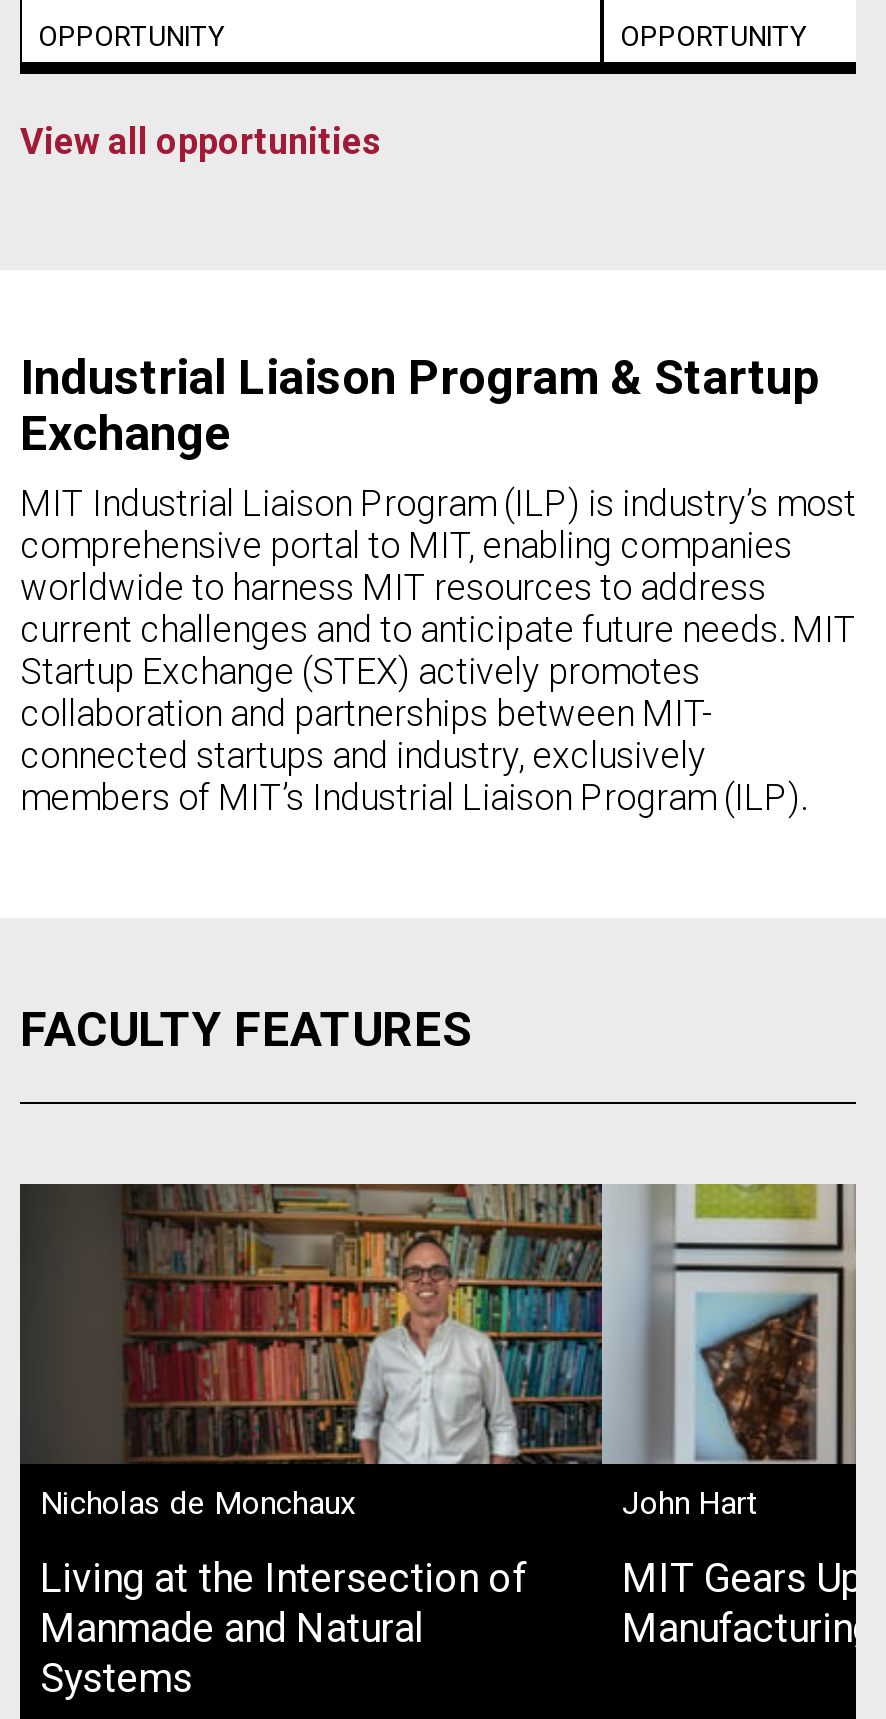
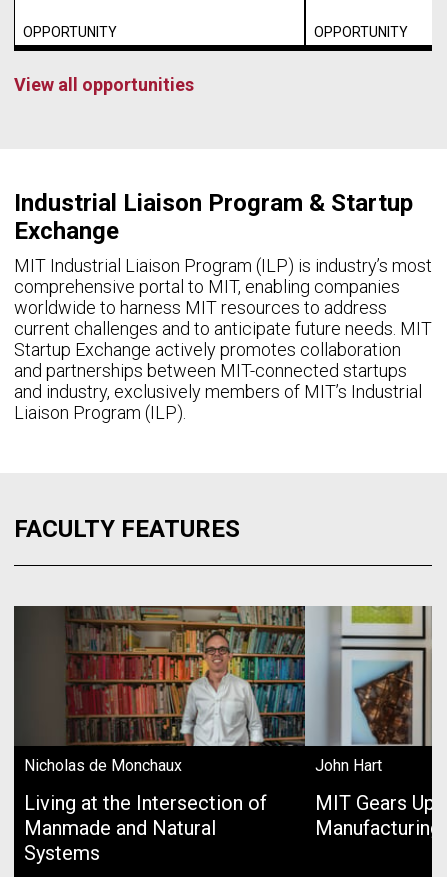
- Startup Exchange (STEX) actively promotes
- collaboration and partnerships between MIT-
- connected startups and industry, exclusively
- members of MIT’s Industrial Liaison Program (ILP).
+ Startup Exchange actively promotes collaboration
+ and partnerships between MIT-connected startups
+ and industry, exclusively members of MIT’s Industrial
+ Liaison Program (ILP).
